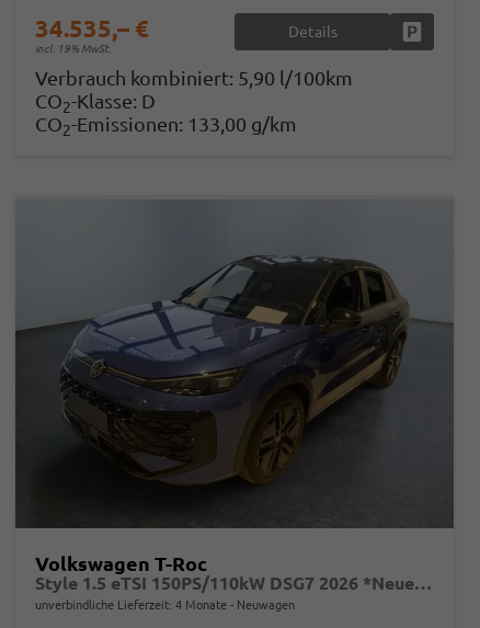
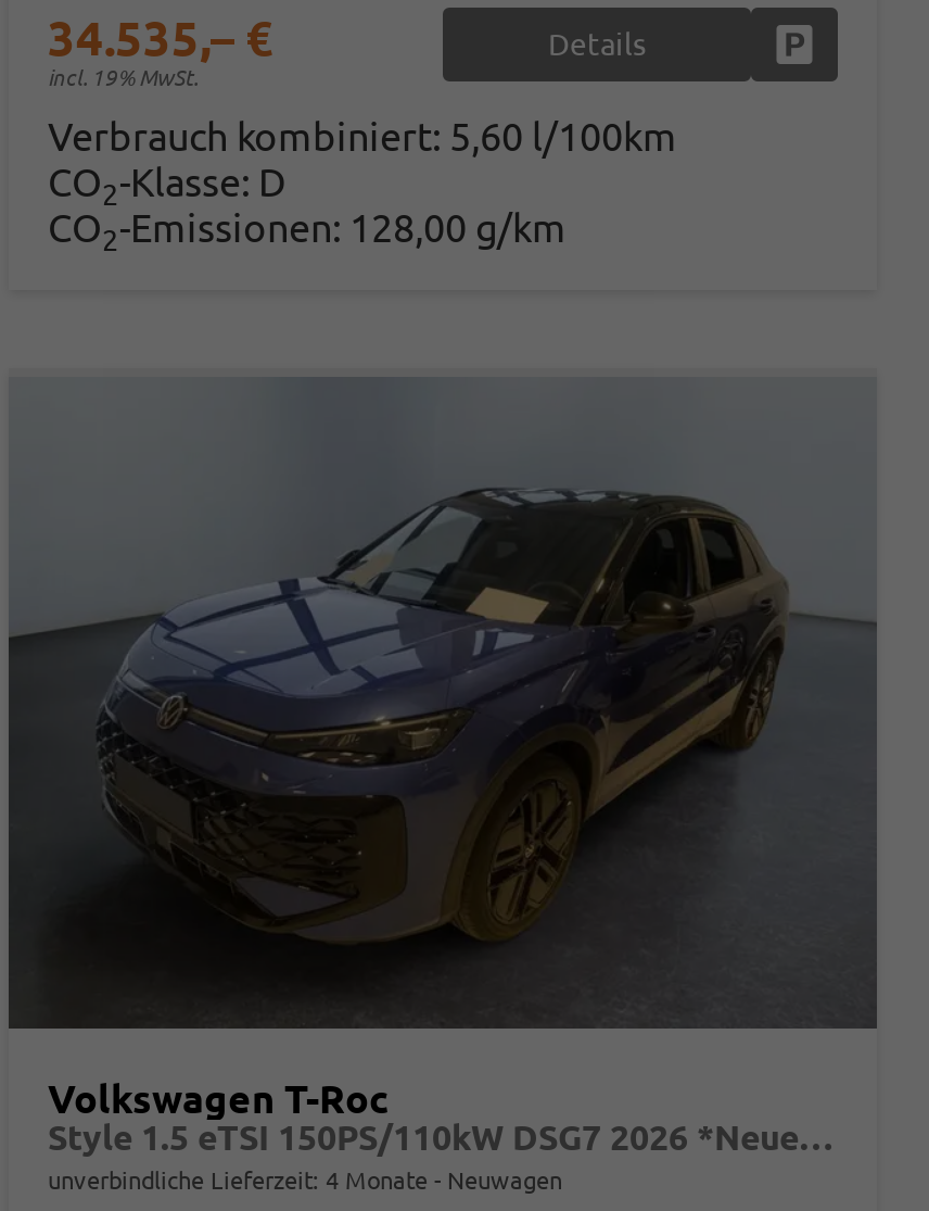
- Verbrauch kombiniert: 5,90 l/100km
+ Verbrauch kombiniert: 5,60 l/100km

- CO2-Emissionen: 133,00 g/km
+ CO2-Emissionen: 128,00 g/km
